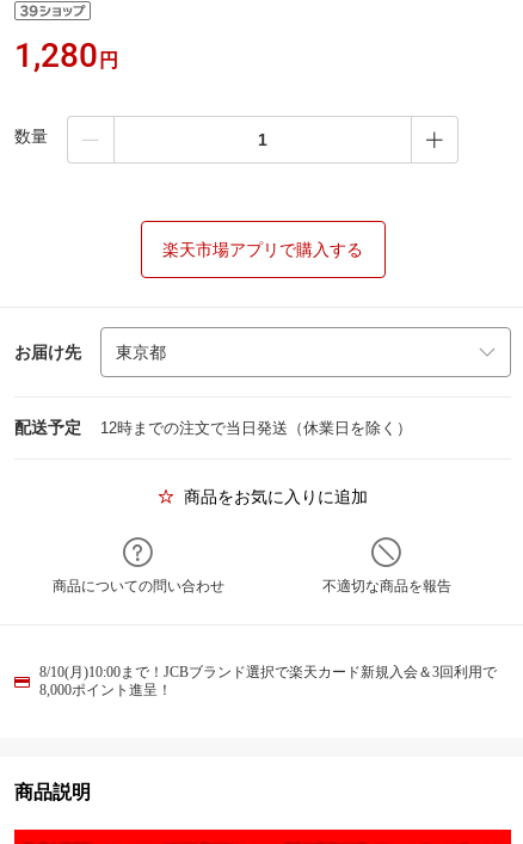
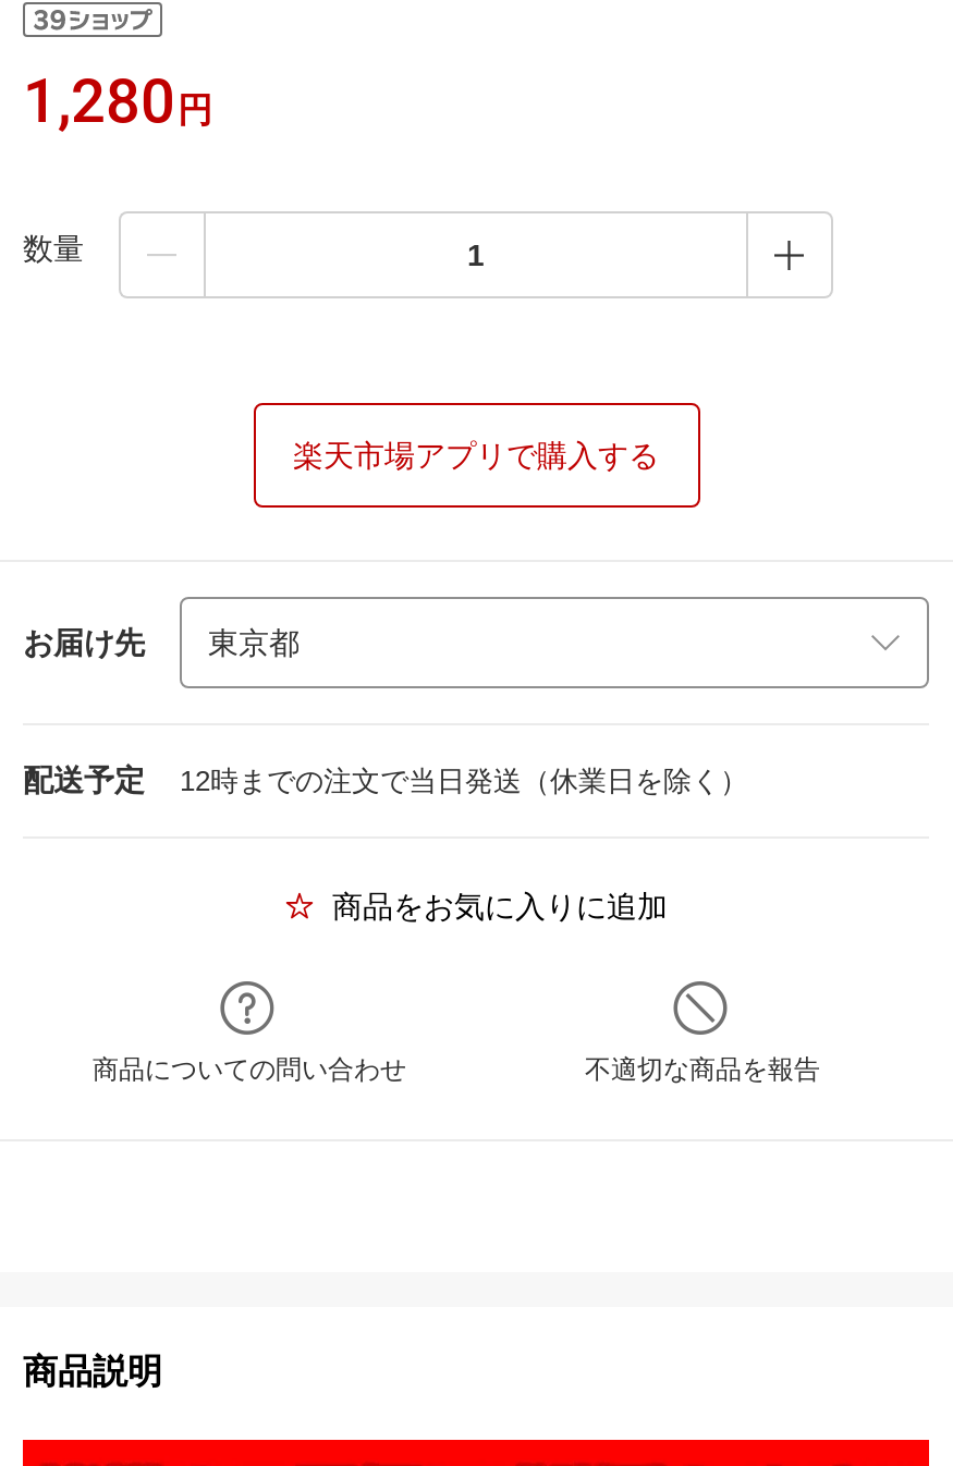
- 8/10(月)10:00まで！JCBブランド選択で楽天カード新規入会＆3回利用で
- 8,000ポイント進呈！
